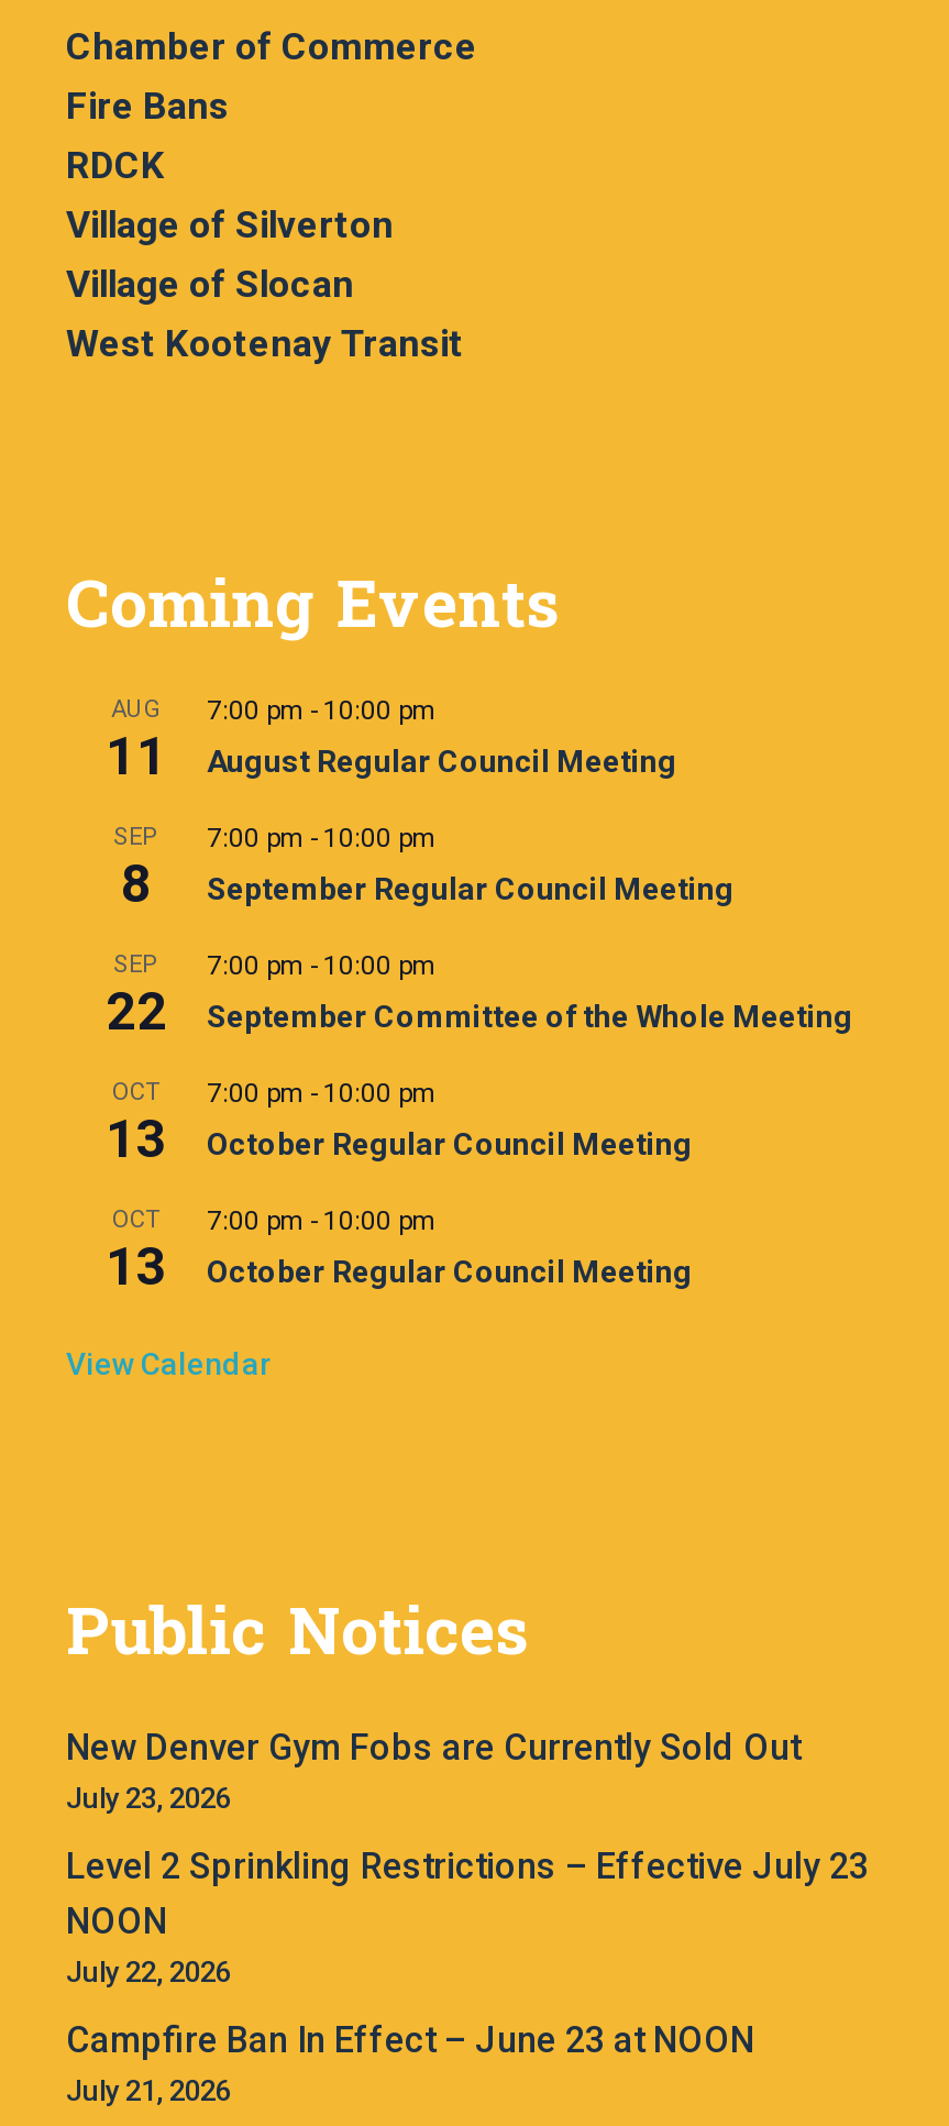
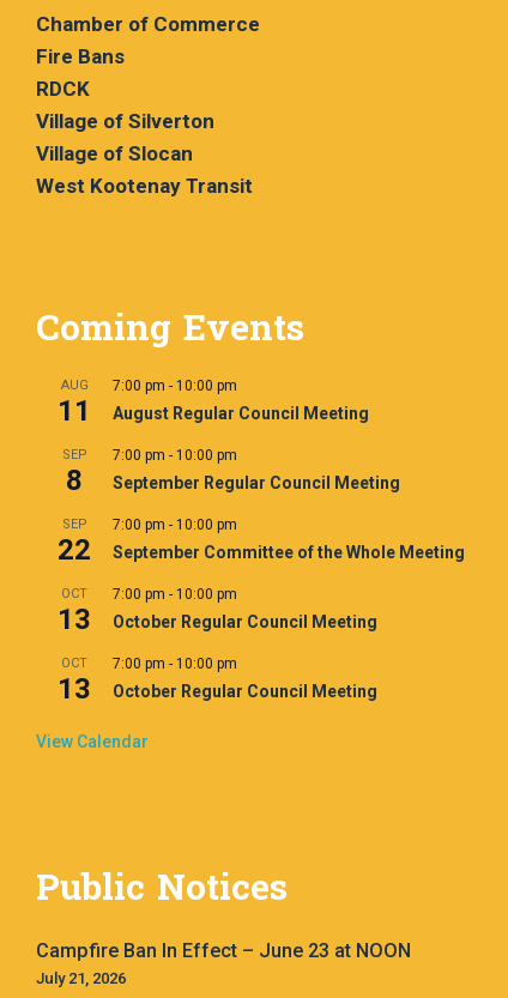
- New Denver Gym Fobs are Currently Sold Out
- July 23, 2026
- Level 2 Sprinkling Restrictions – Effective July 23
- NOON
- July 22, 2026
